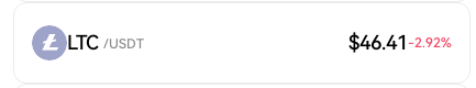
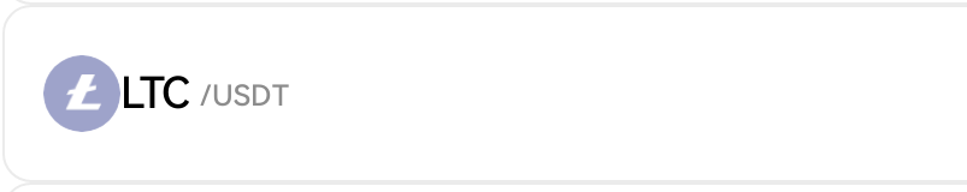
- $46.41 -2.92%
